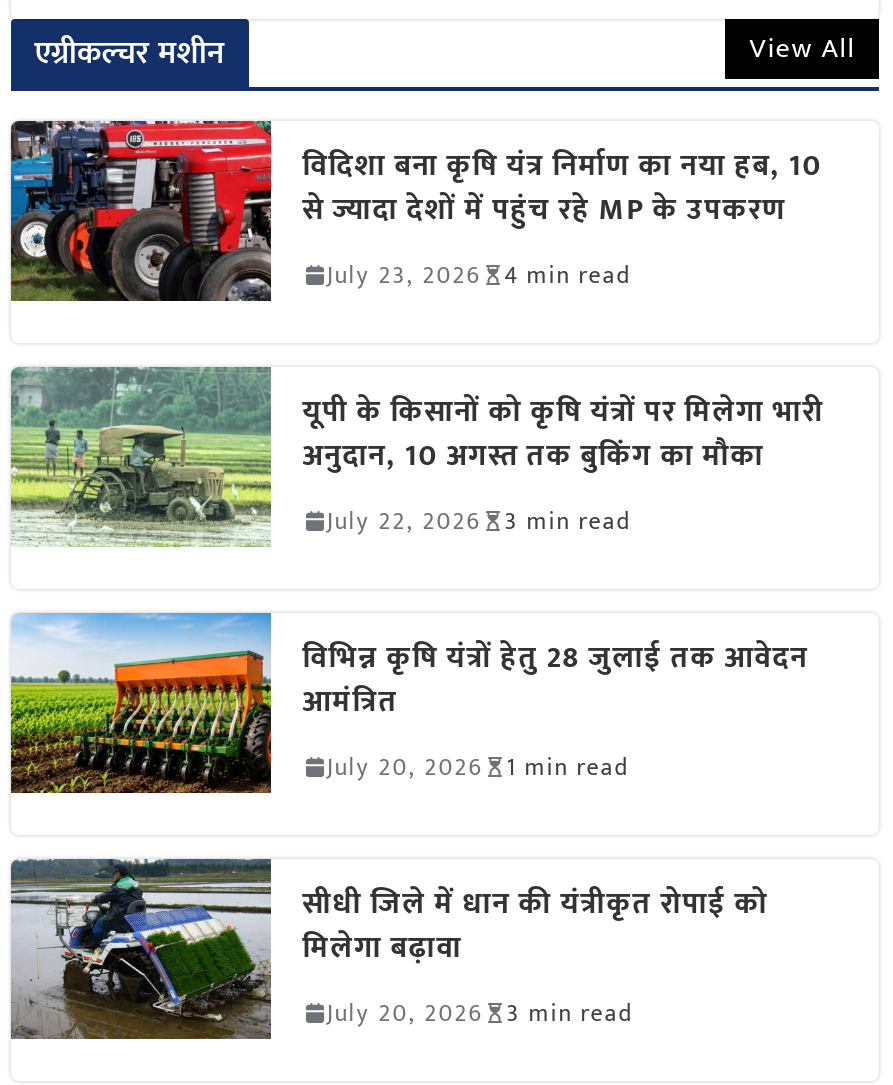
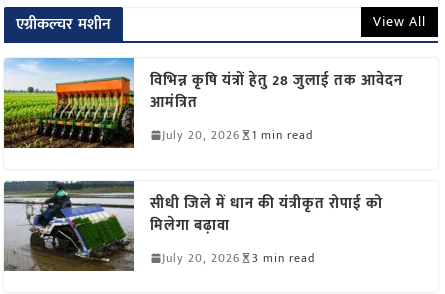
- [image]
- विदिशा बना कृषि यंत्र निर्माण का नया हब, 10
- से ज्यादा देशों में पहुंच रहे MP के उपकरण
- July 23, 2026 4 min read
- यूपी के किसानों को कृषि यंत्रों पर मिलेगा भारी
- अनुदान, 10 अगस्त तक बुकिंग का मौका
- July 22, 2026 3 min read

- [image]
